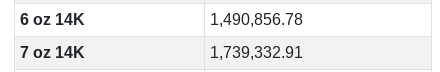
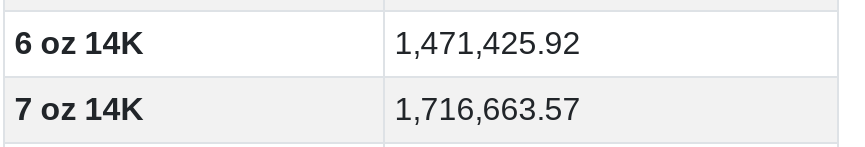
- 1,490,856.78
+ 1,471,425.92

- 1,739,332.91
+ 1,716,663.57
